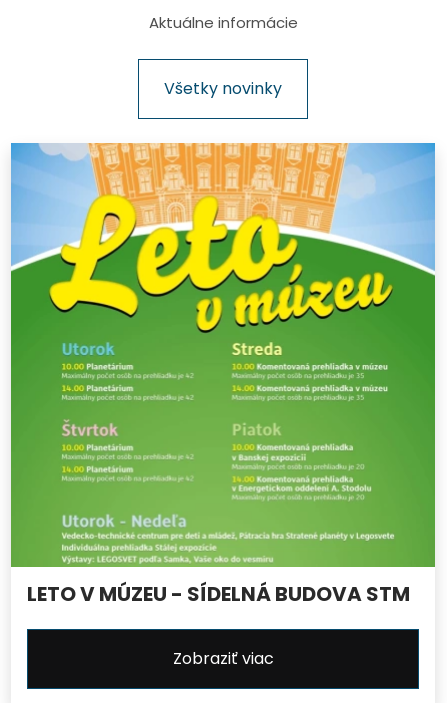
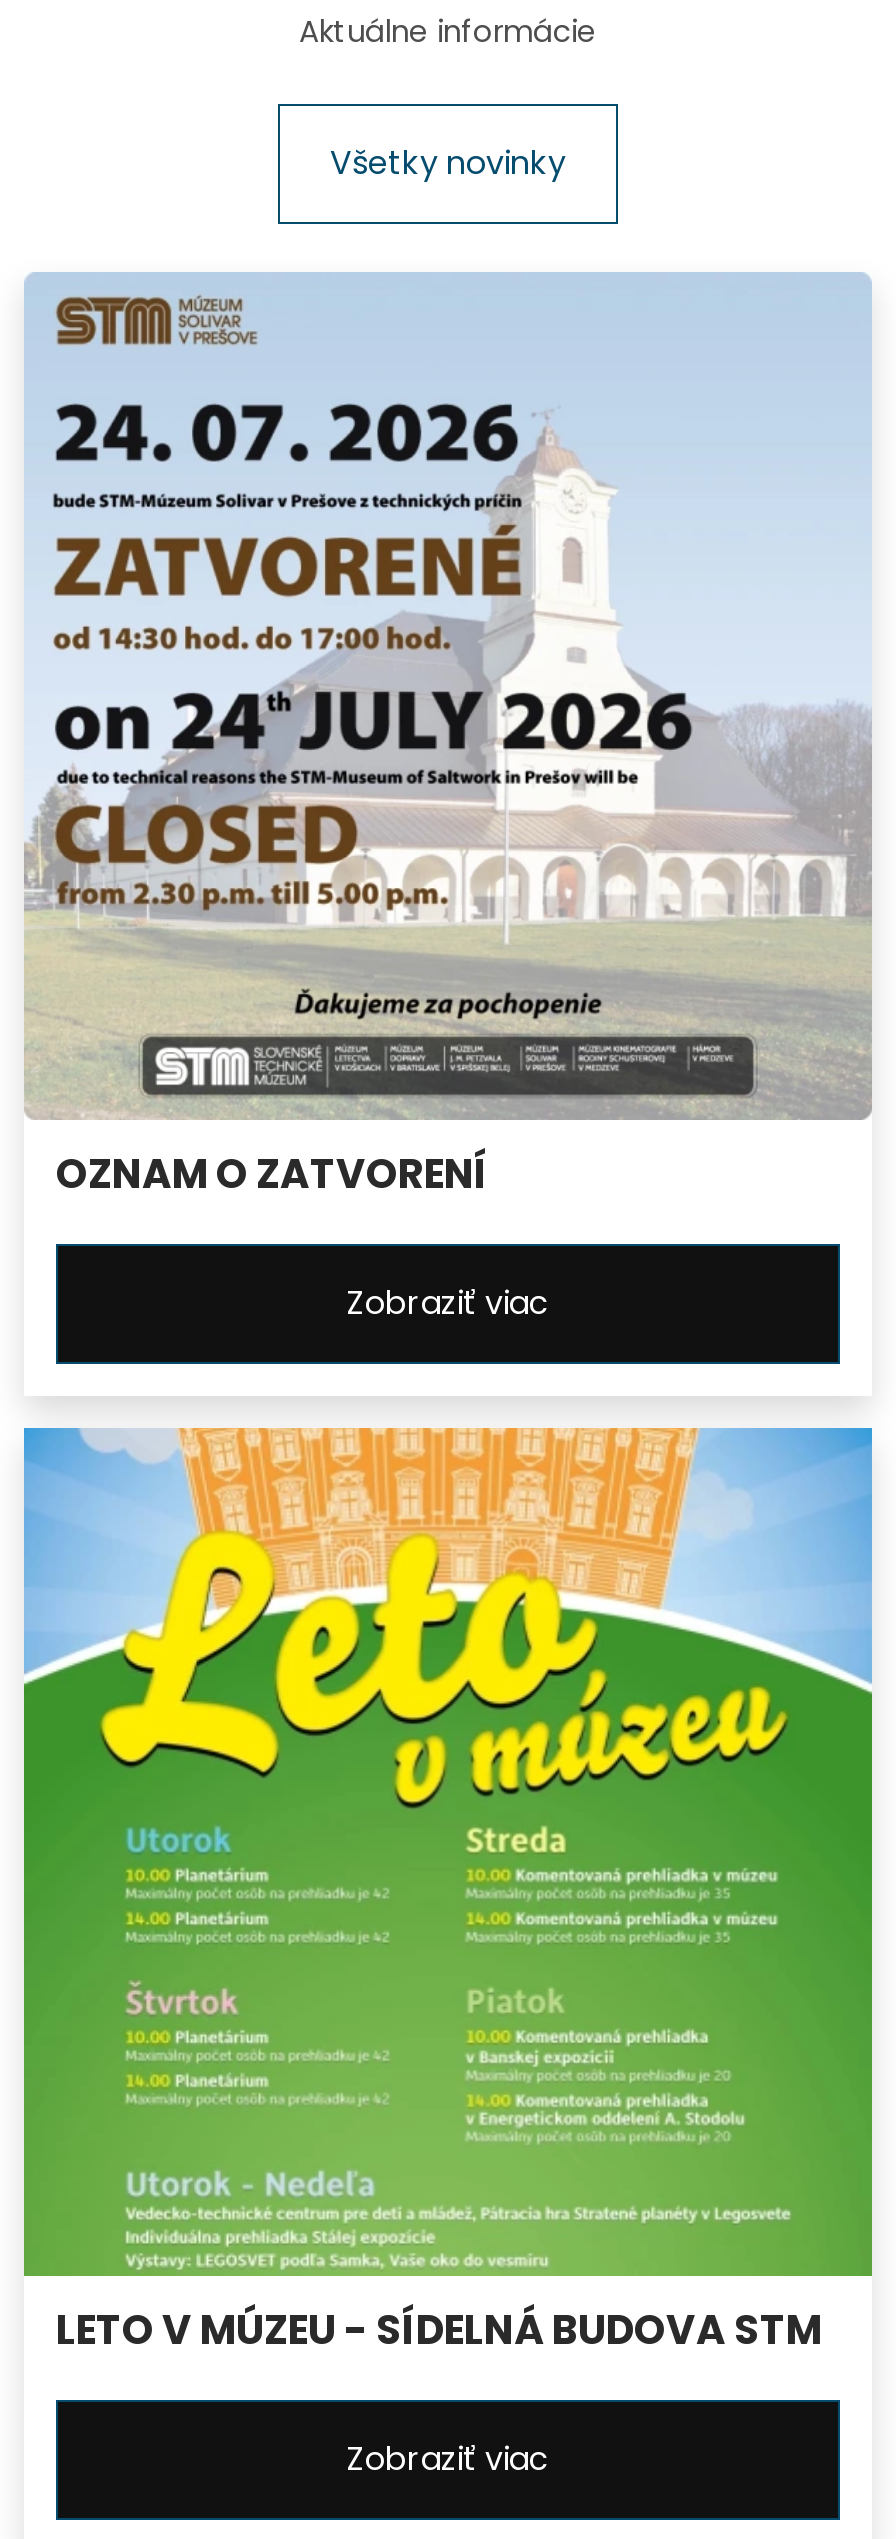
+ [image]
+ OZNAM O ZATVORENÍ
+ Zobraziť viac
